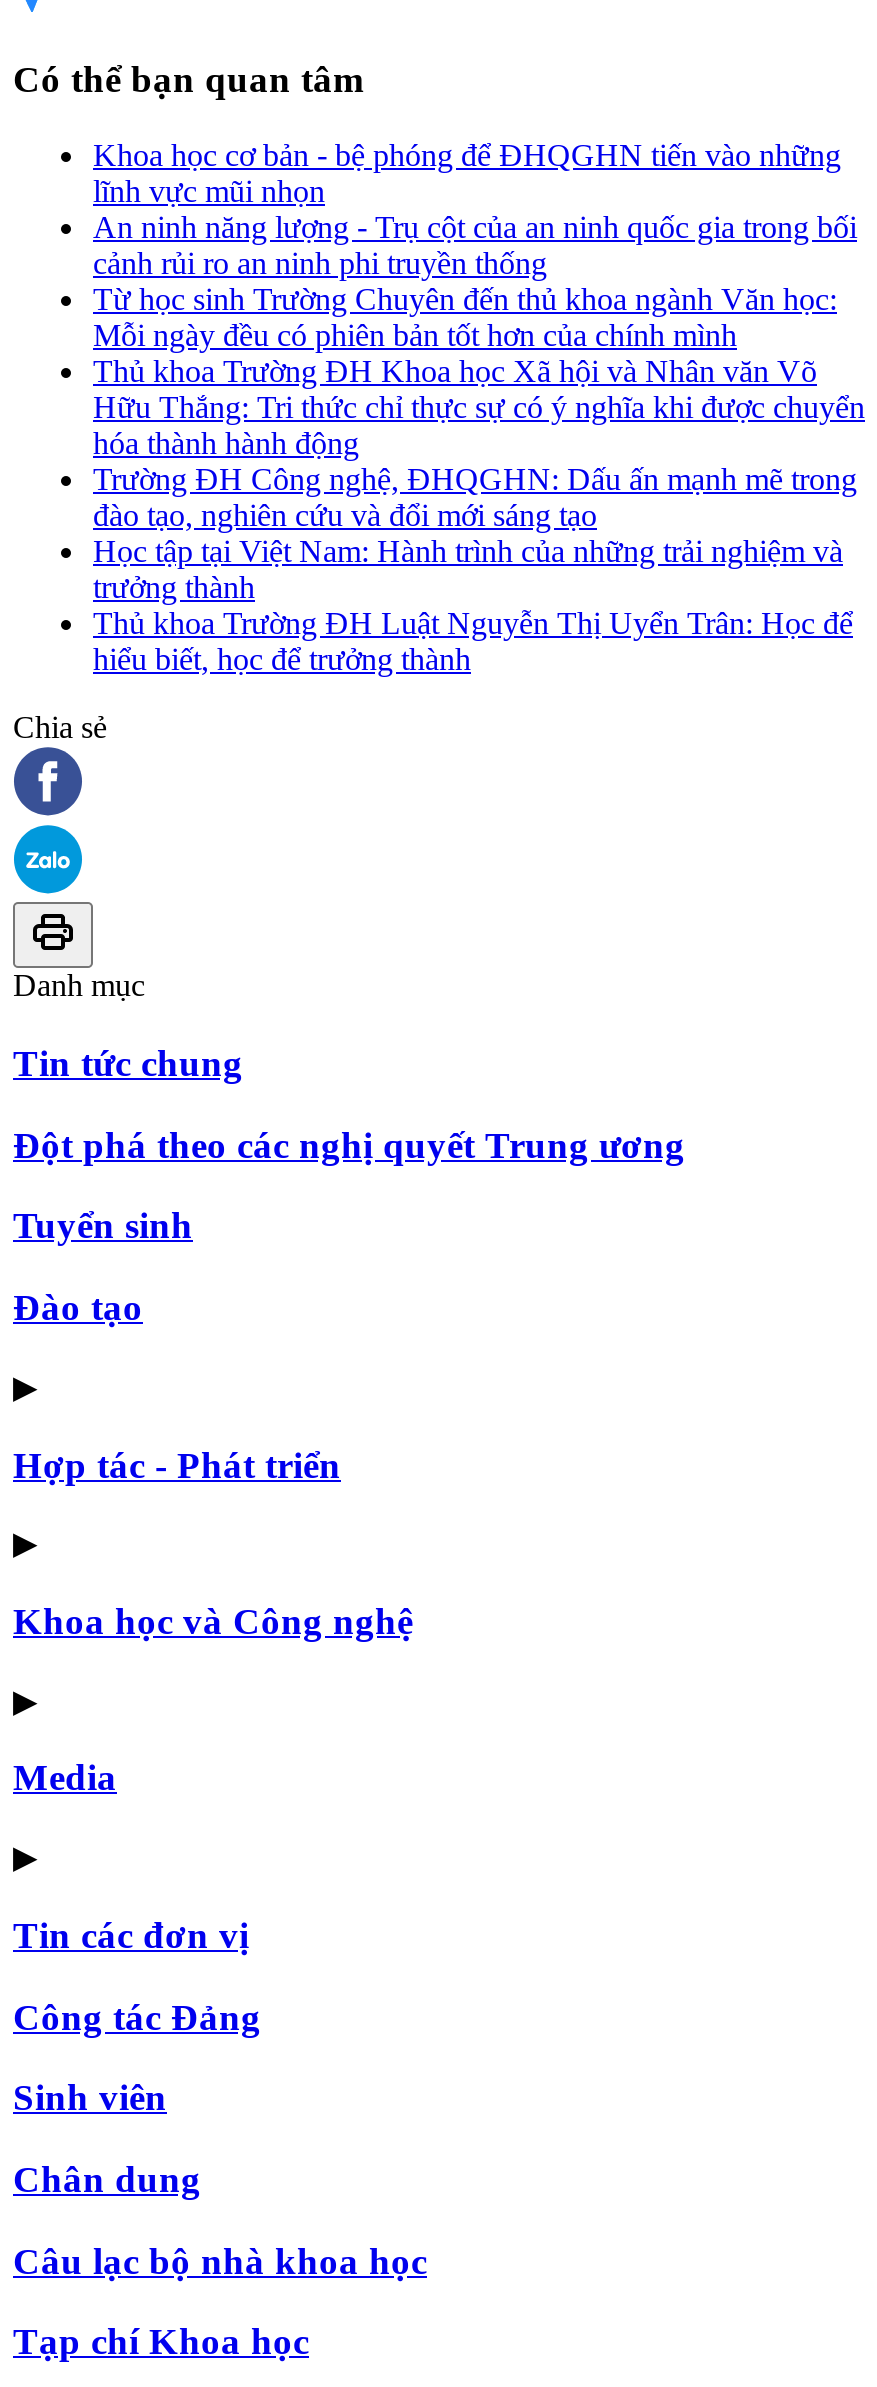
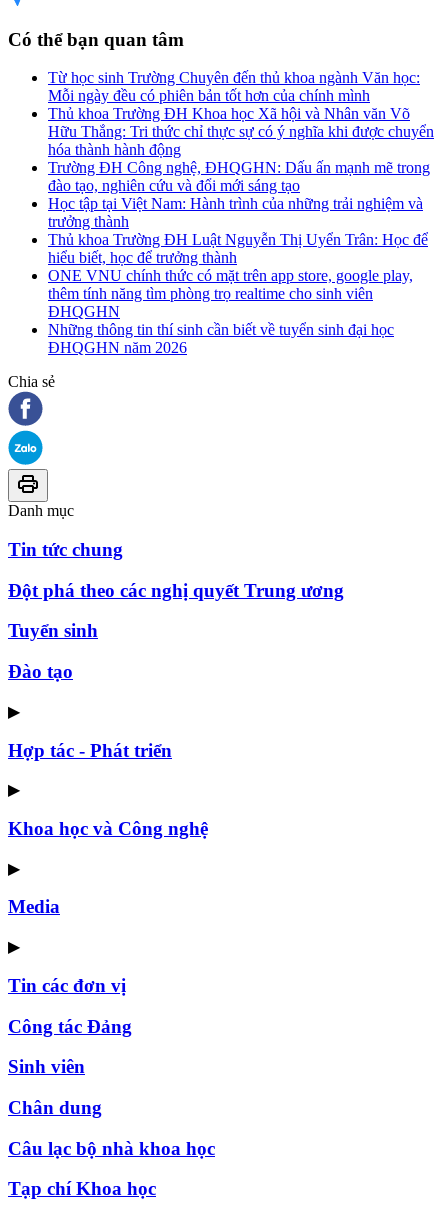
- Khoa học cơ bản - bệ phóng để ĐHQGHN tiến vào những
- lĩnh vực mũi nhọn
- An ninh năng lượng - Trụ cột của an ninh quốc gia trong bối
- cảnh rủi ro an ninh phi truyền thống

moved up: Từ học sinh Trường Chuyên đến thủ khoa ngành Văn học: | Mỗi ngày đều có phiên bản tốt hơn của chính mình | Thủ khoa Trường ĐH Khoa học Xã hội và Nhân văn Võ | ... | Thủ khoa Trường ĐH Luật Nguyễn Thị Uyển Trân: Học để | hiểu biết, học để trưởng thành

+ ONE VNU chính thức có mặt trên app store, google play,
+ thêm tính năng tìm phòng trọ realtime cho sinh viên
+ ĐHQGHN
+ Những thông tin thí sinh cần biết về tuyển sinh đại học
+ ĐHQGHN năm 2026
